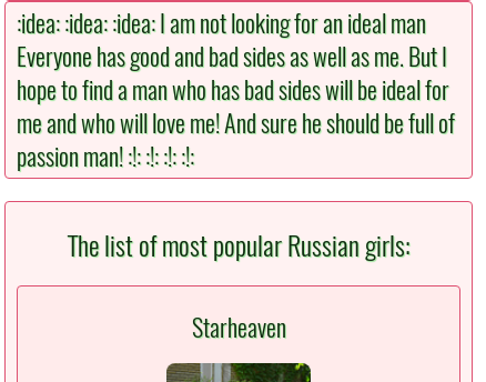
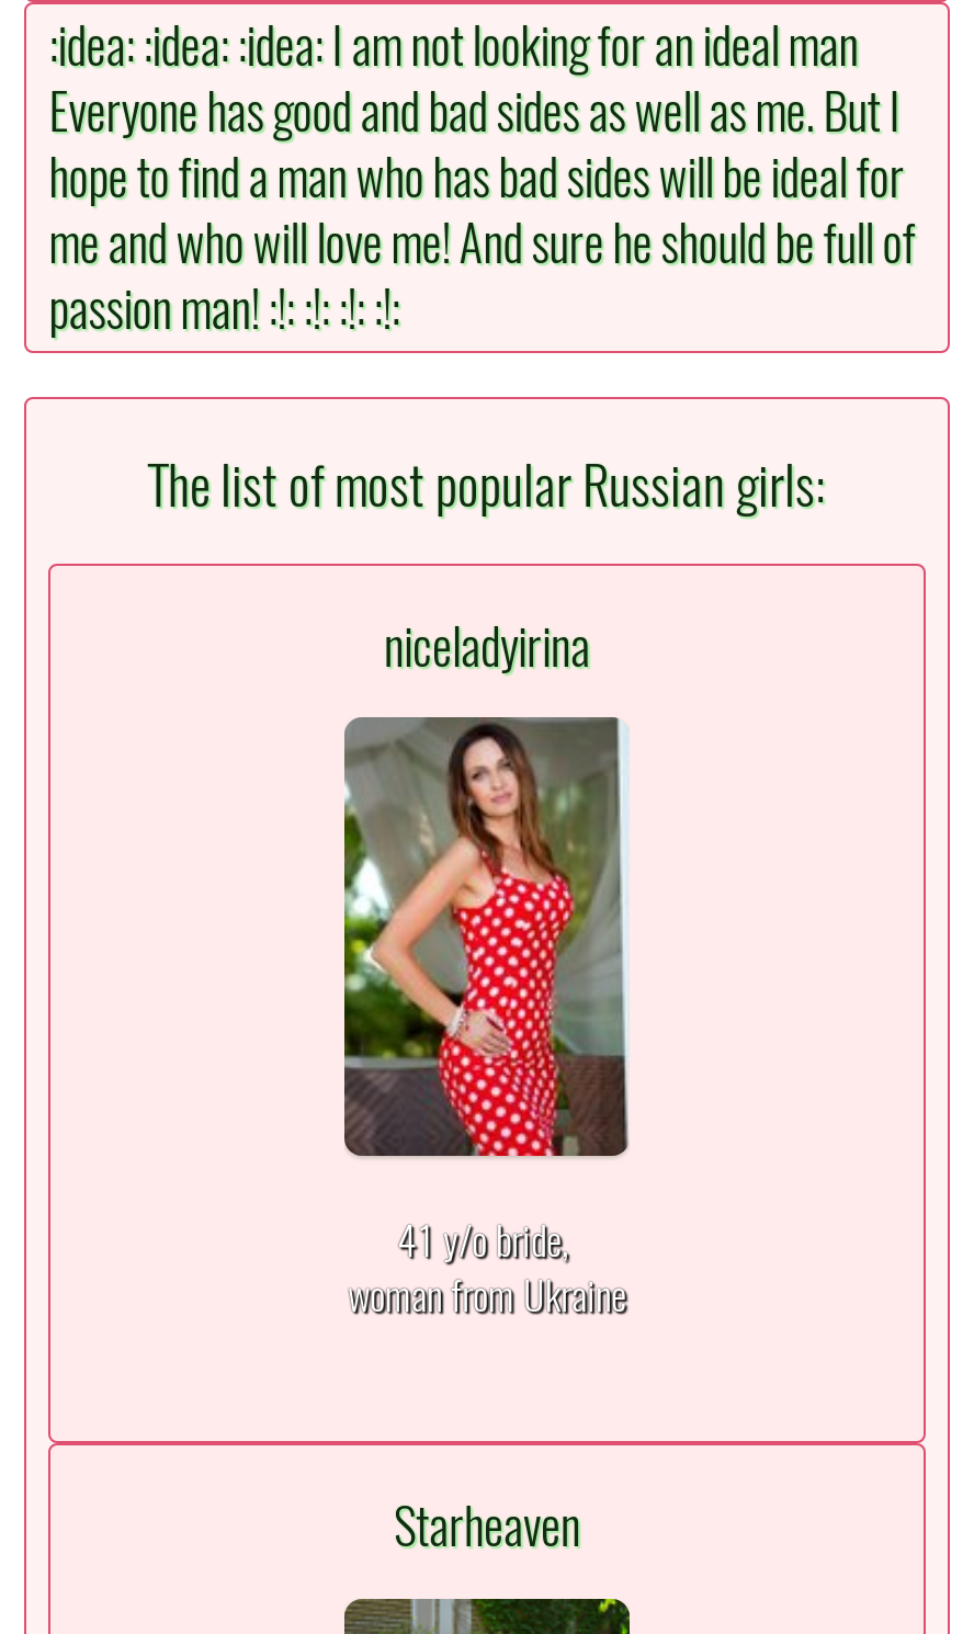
+ [image]
+ 41 y/o bride,
+ woman from Ukraine

+ niceladyirina
